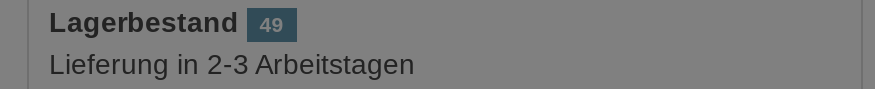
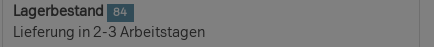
- Lagerbestand 49
+ Lagerbestand 84
